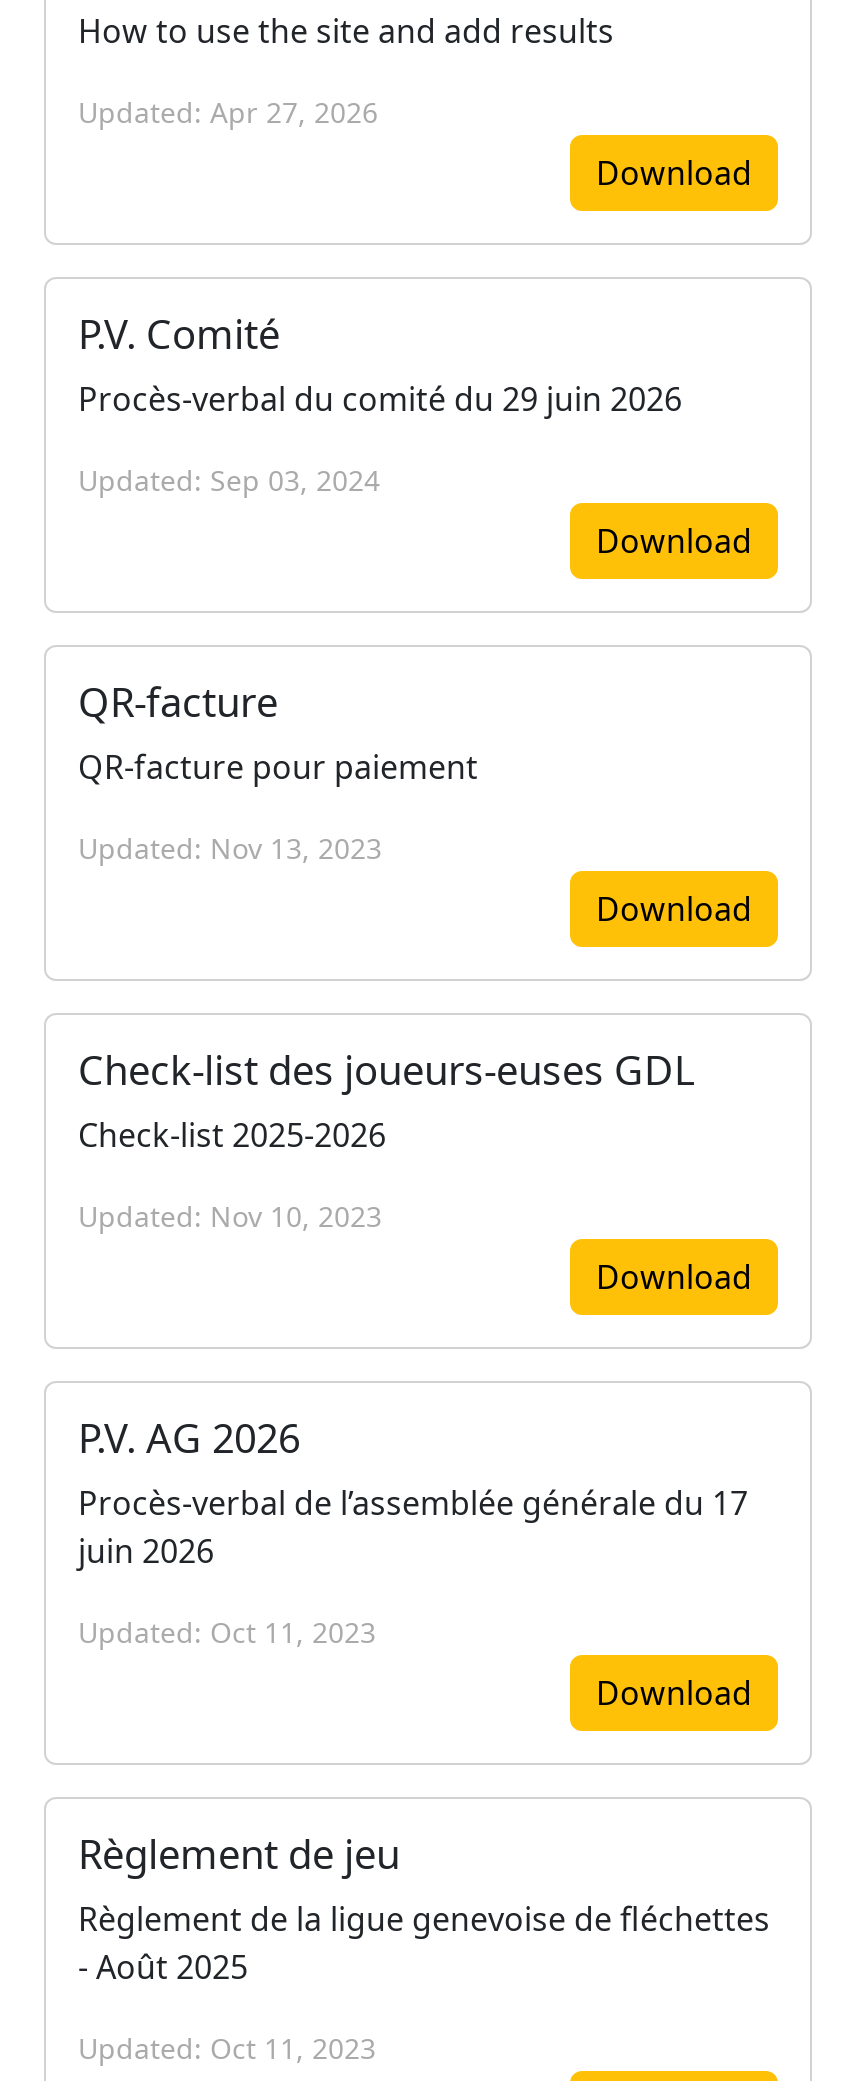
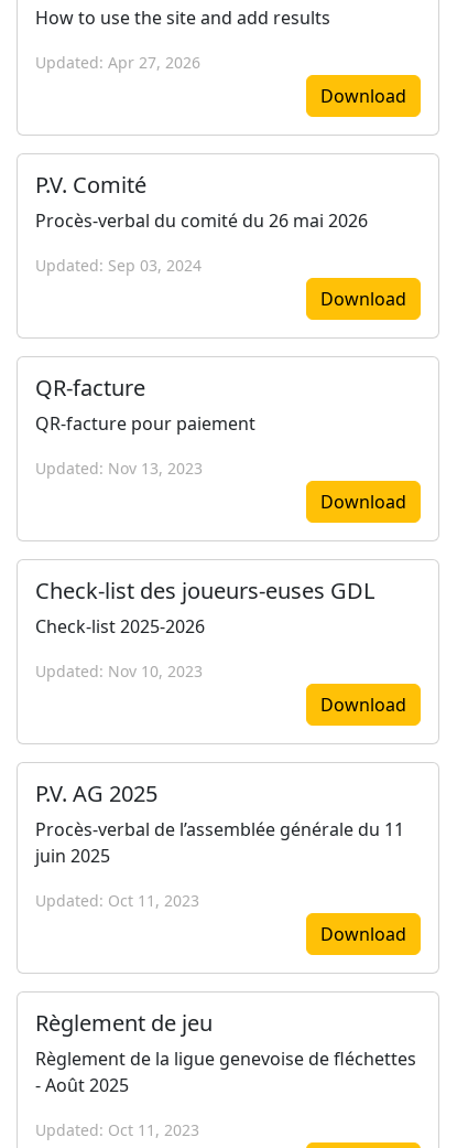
- Procès-verbal du comité du 29 juin 2026
+ Procès-verbal du comité du 26 mai 2026

- P.V. AG 2026
+ P.V. AG 2025

- Procès-verbal de l’assemblée générale du 17
+ Procès-verbal de l’assemblée générale du 11

- juin 2026
+ juin 2025
